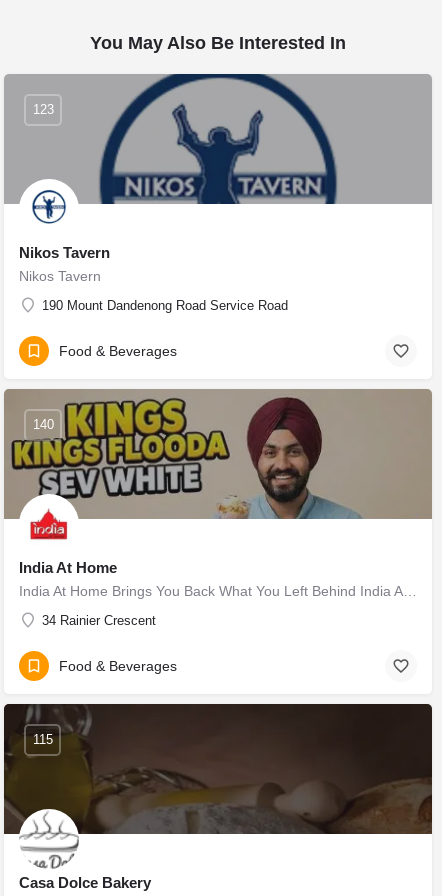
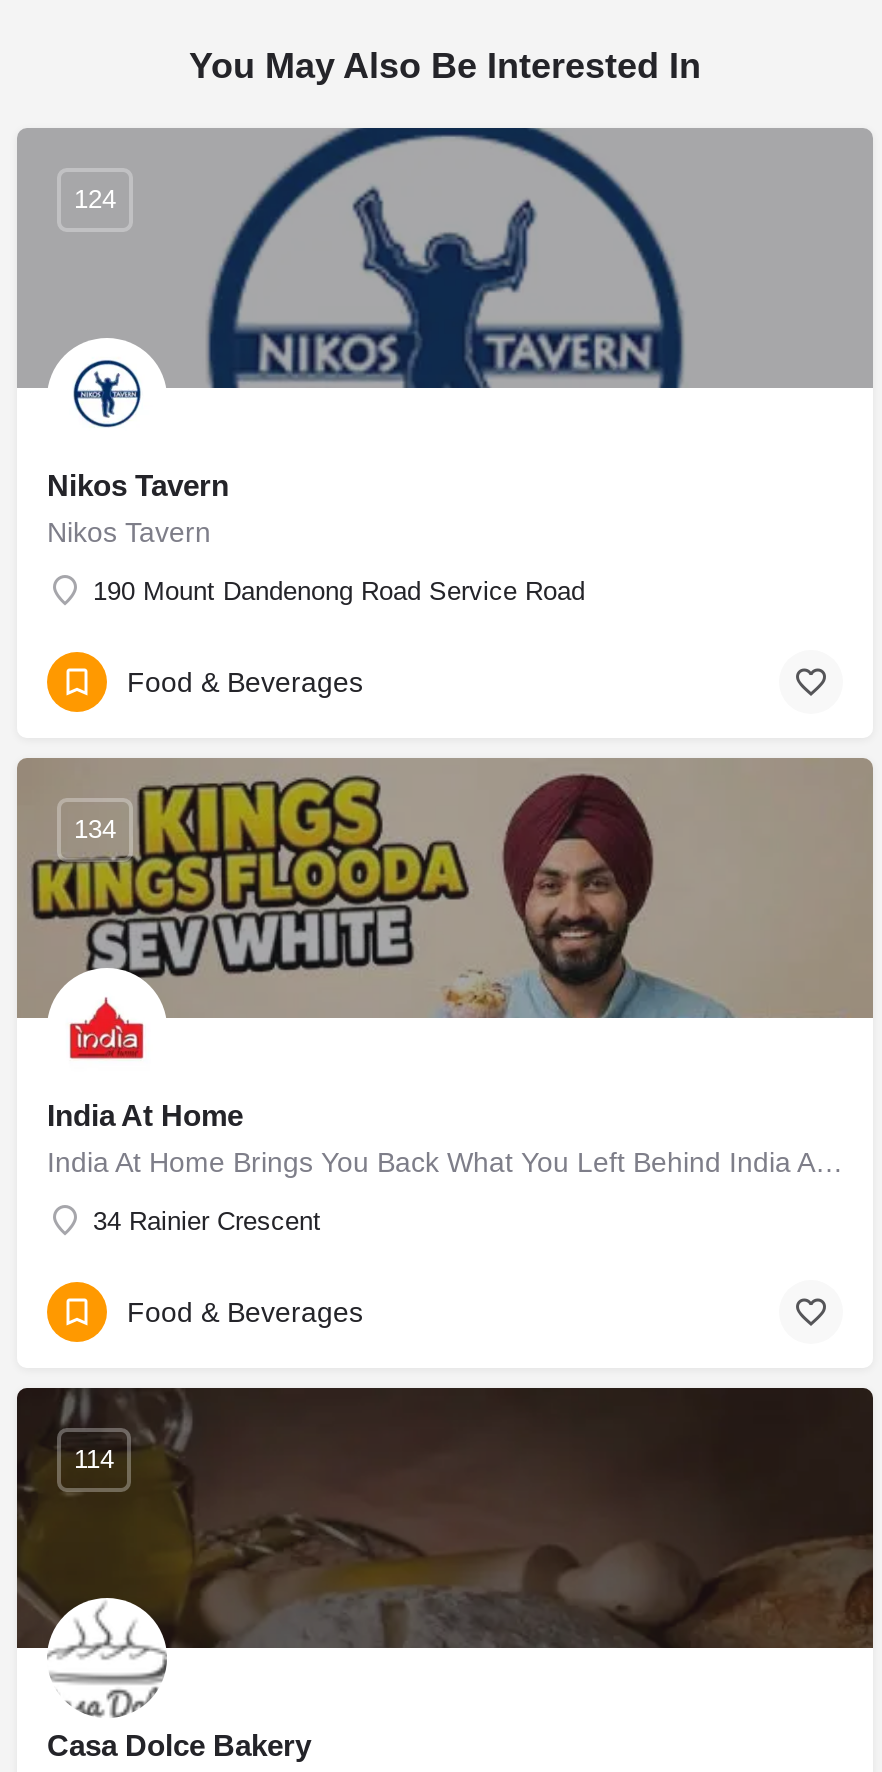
- 123
+ 124

- 140
+ 134

- 115
+ 114
